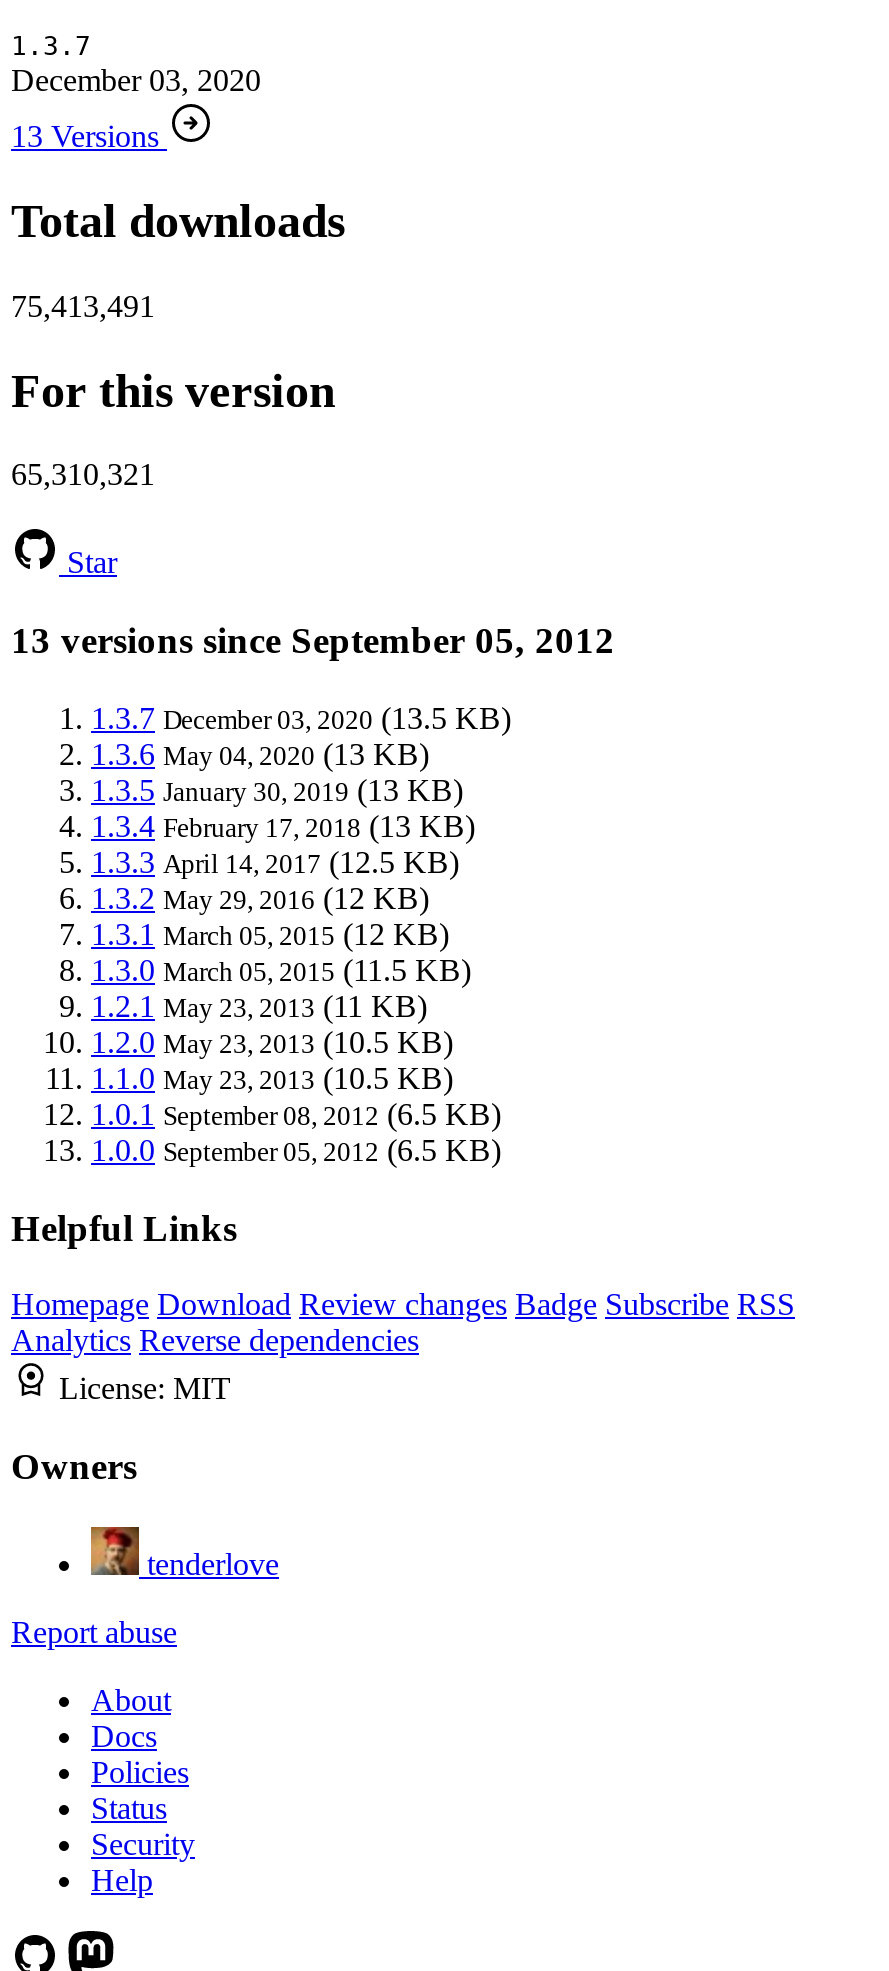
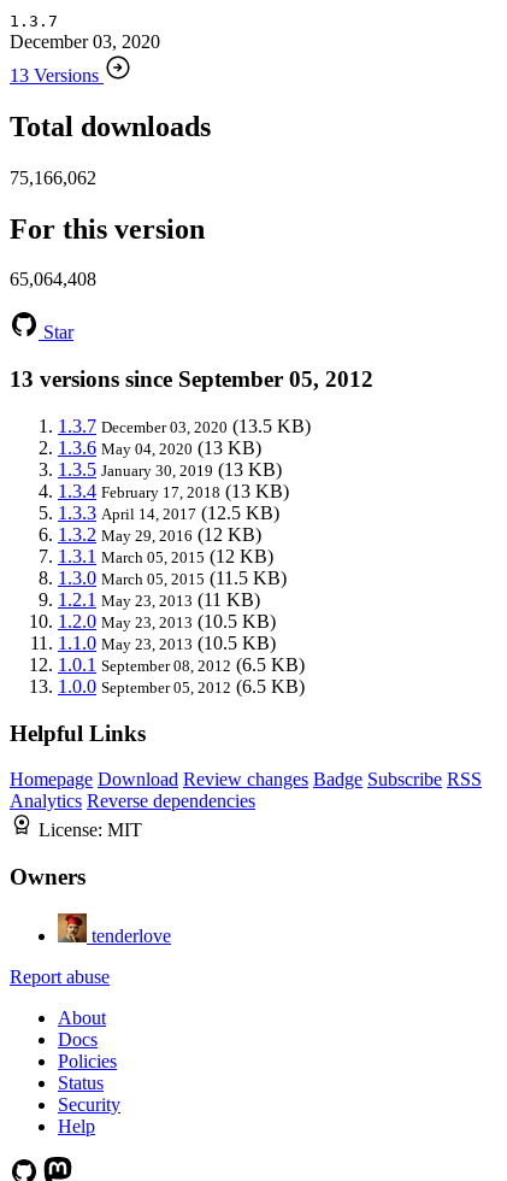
- 75,413,491
+ 75,166,062

- 65,310,321
+ 65,064,408
